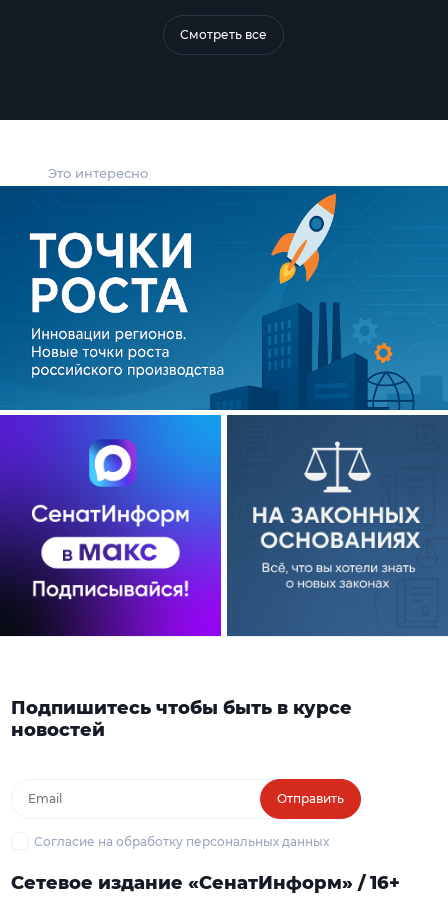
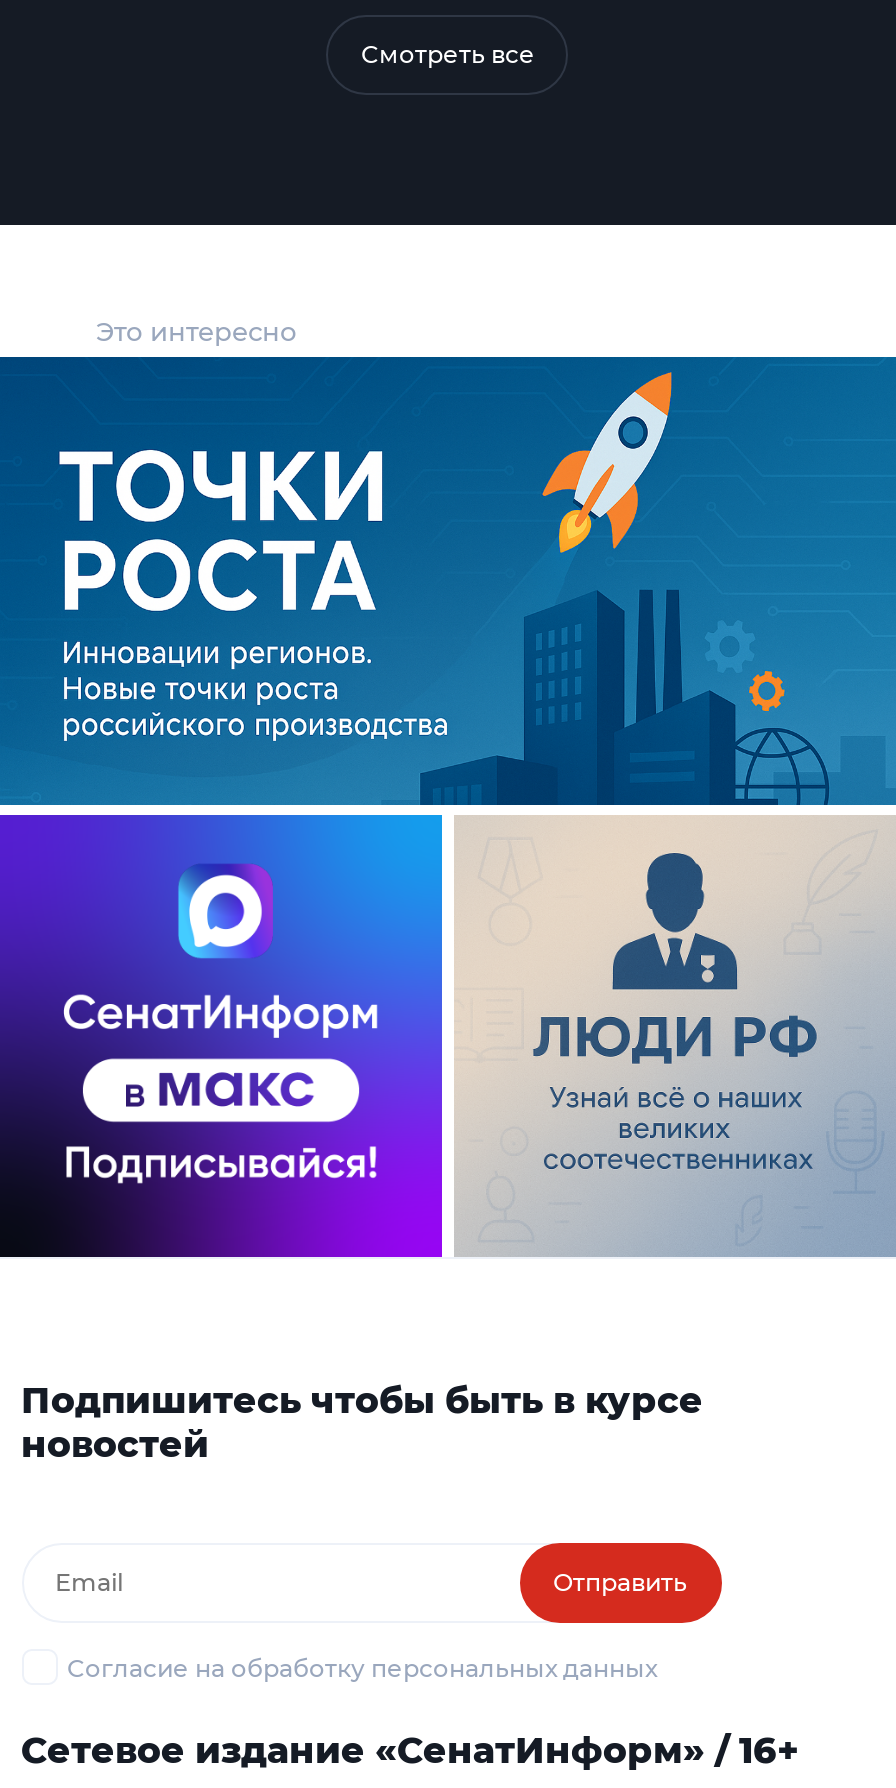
- [image]
+ [image]
